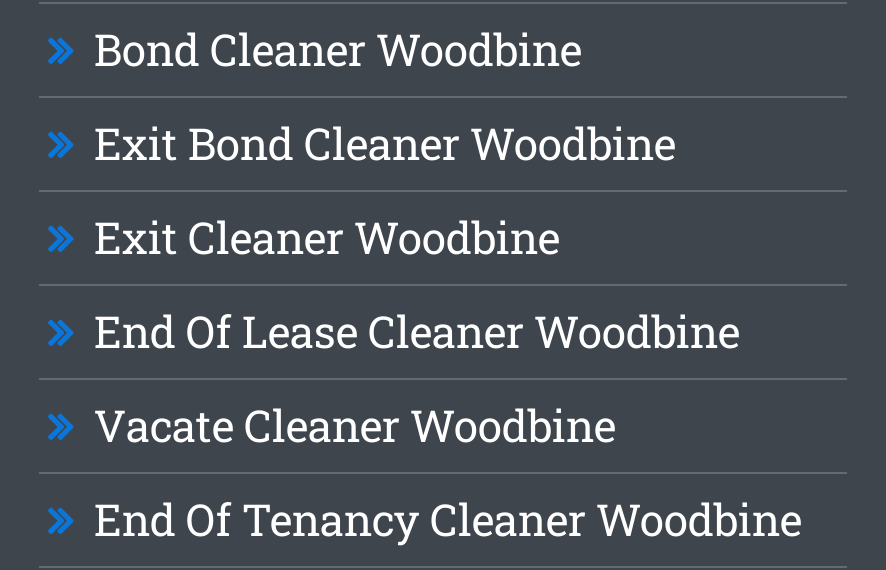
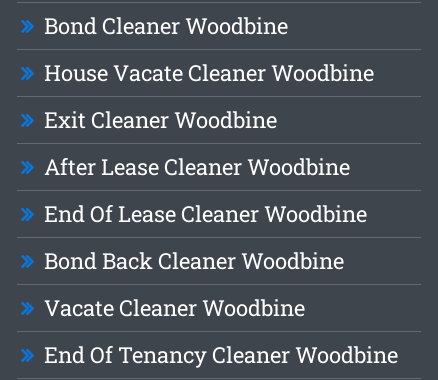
- Exit Bond Cleaner Woodbine
+ House Vacate Cleaner Woodbine

+ After Lease Cleaner Woodbine

+ Bond Back Cleaner Woodbine
